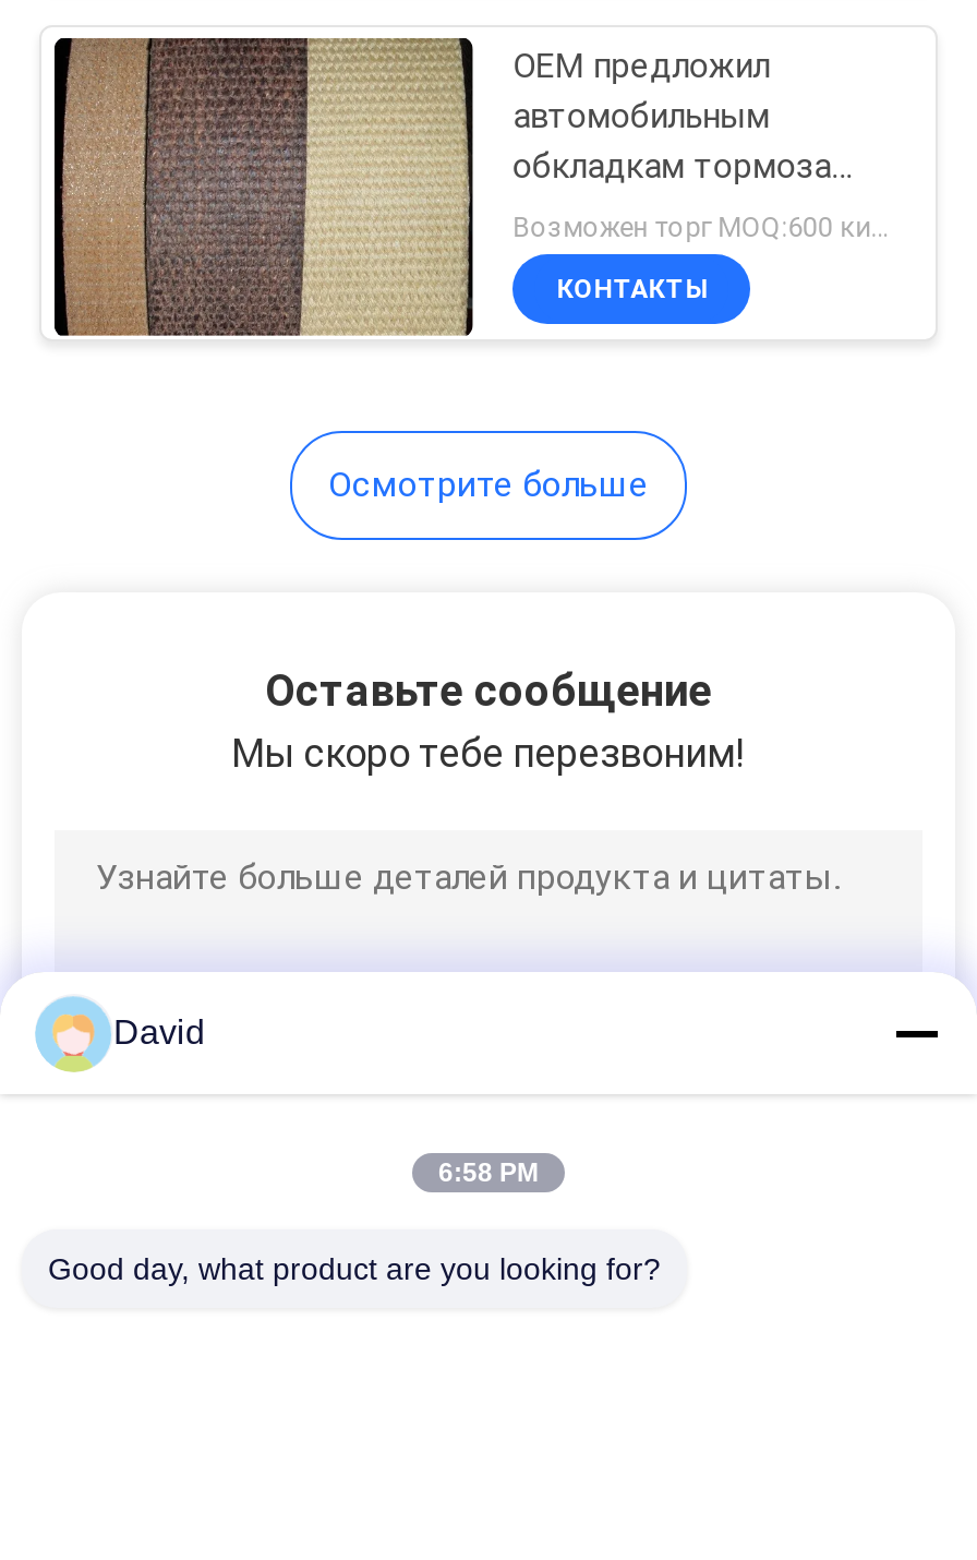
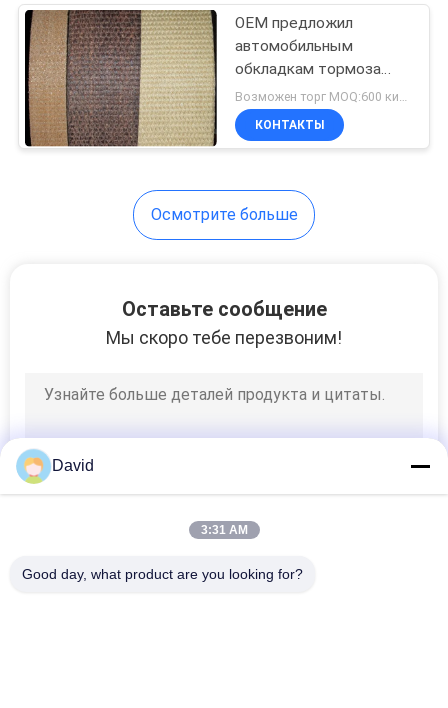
- 6:58 PM
+ 3:31 AM
